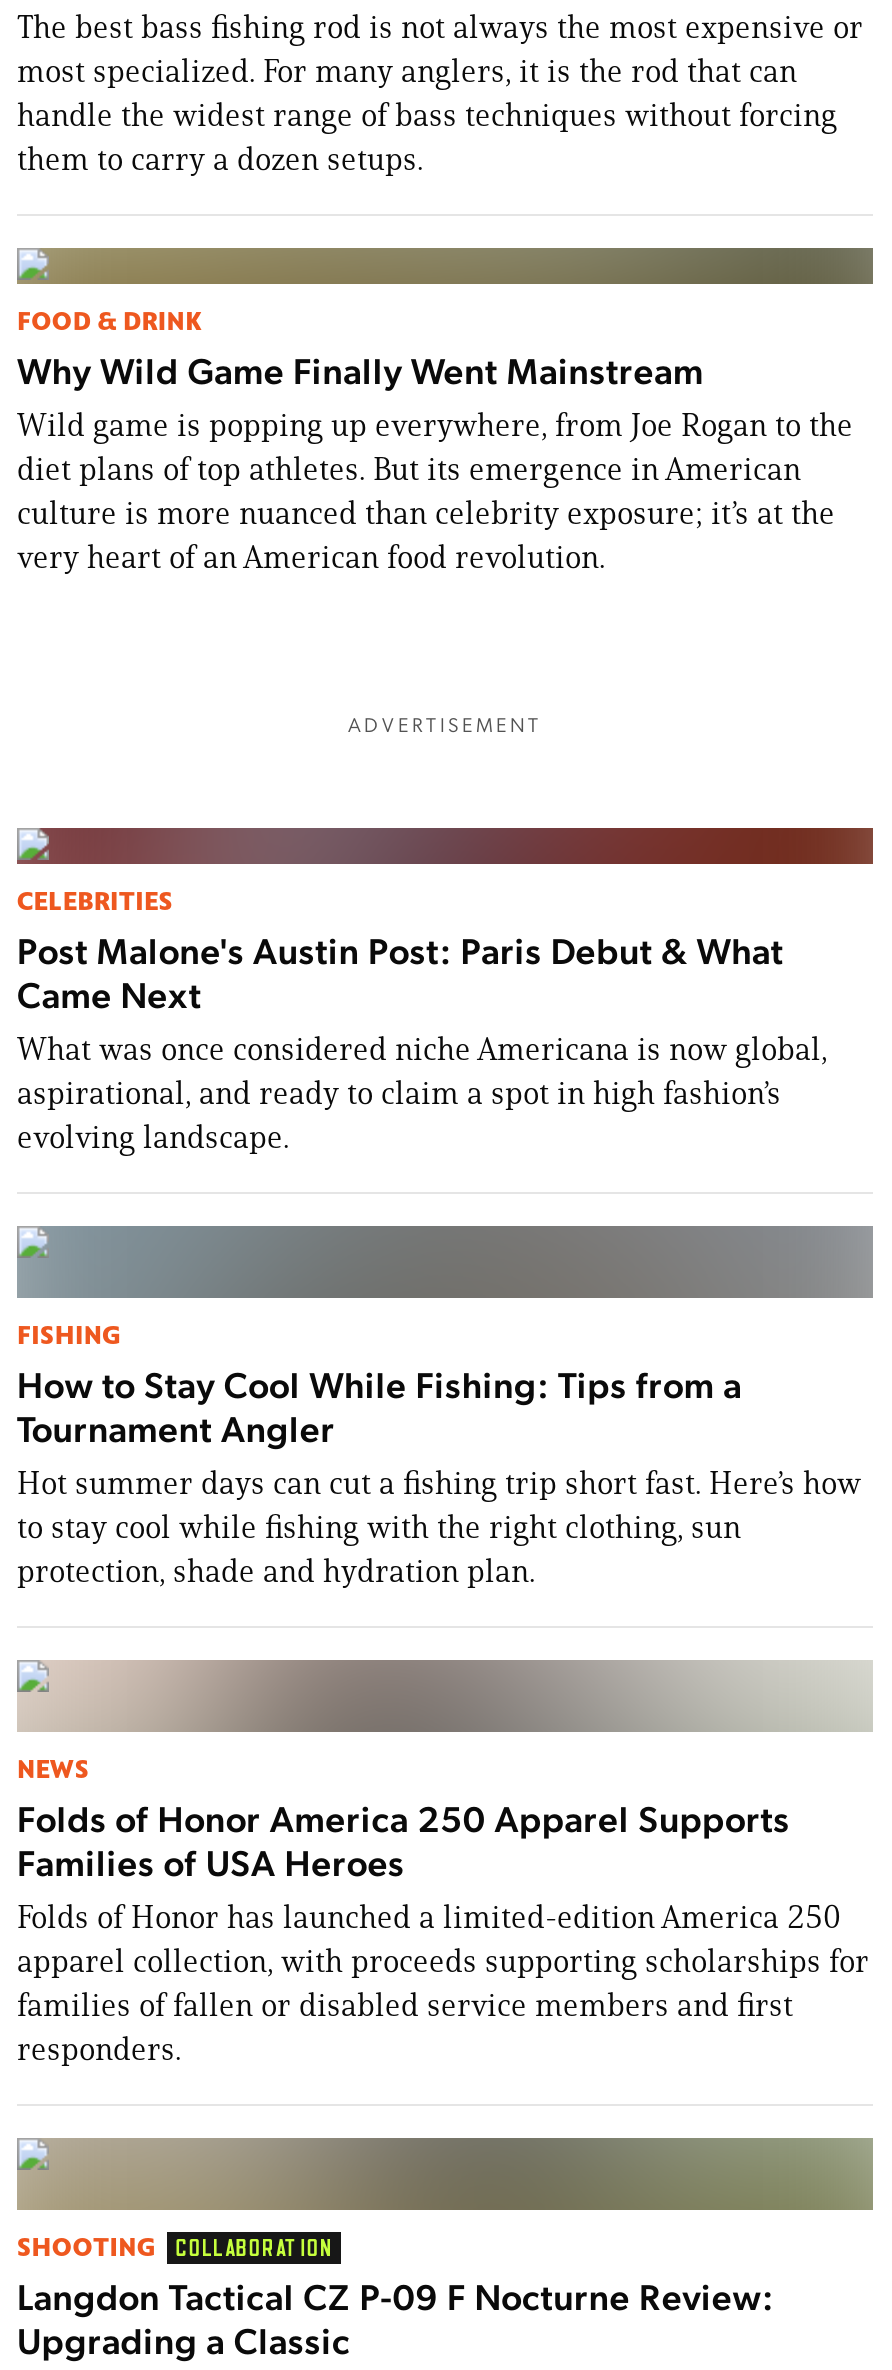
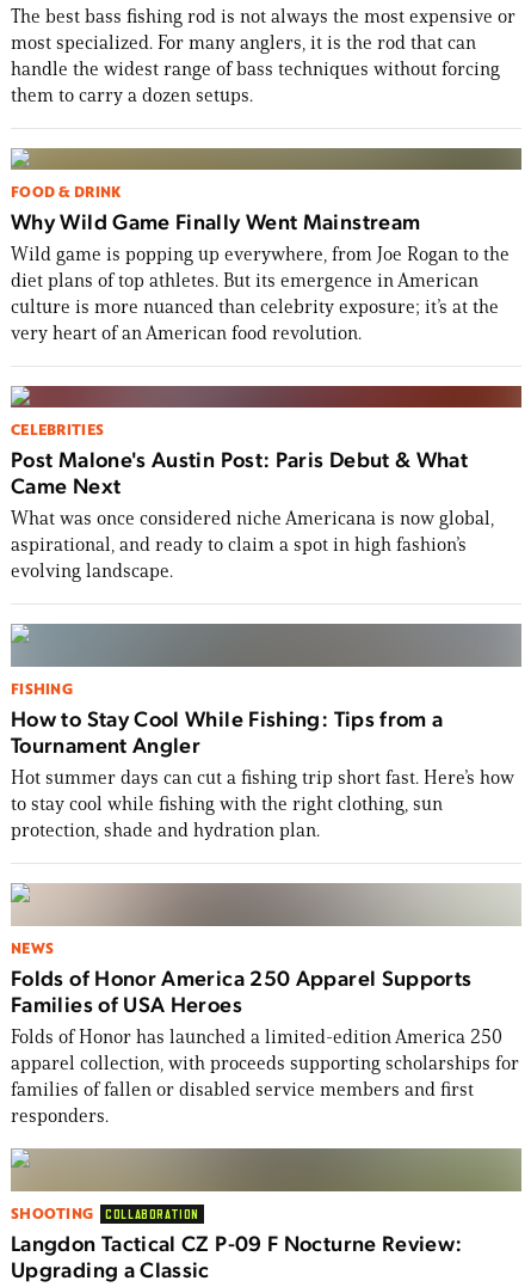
- ADVERTISEMENT
